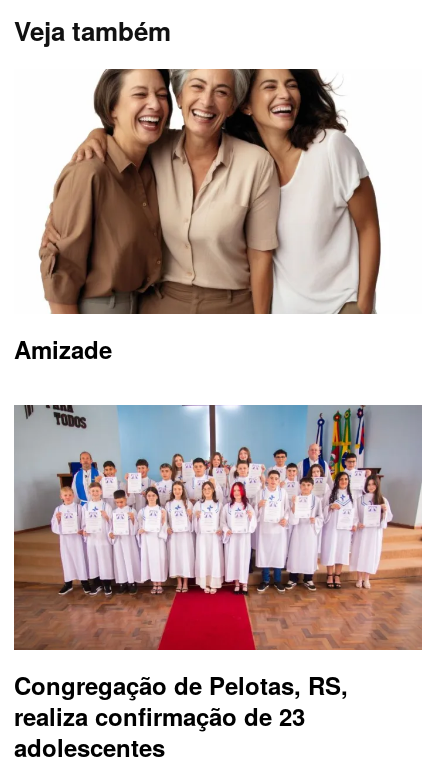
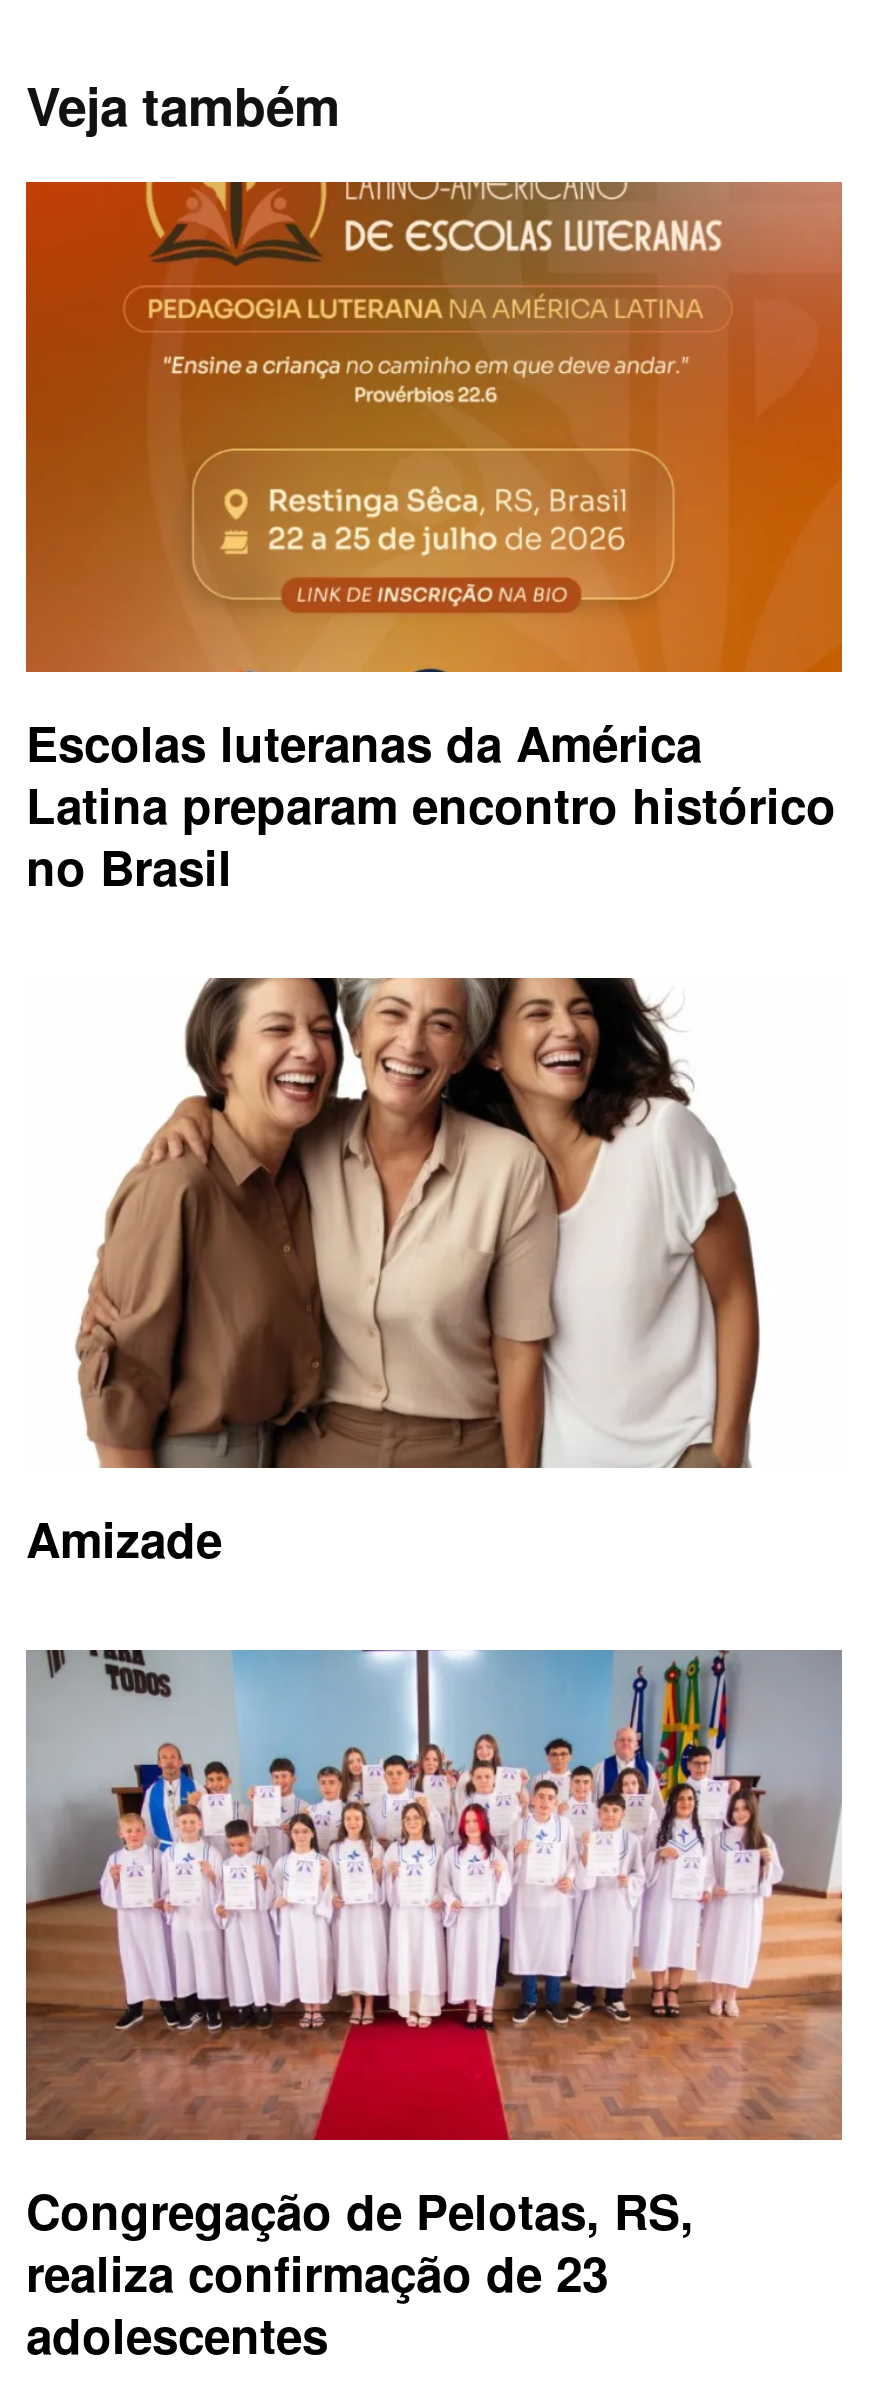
+ [image]
+ Escolas luteranas da América
+ Latina preparam encontro histórico
+ no Brasil
